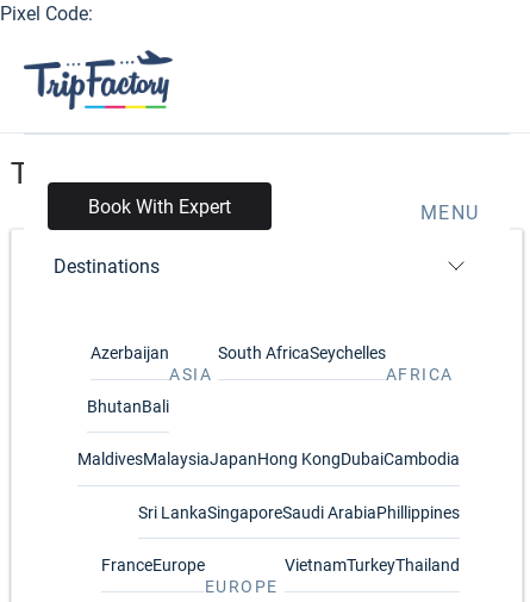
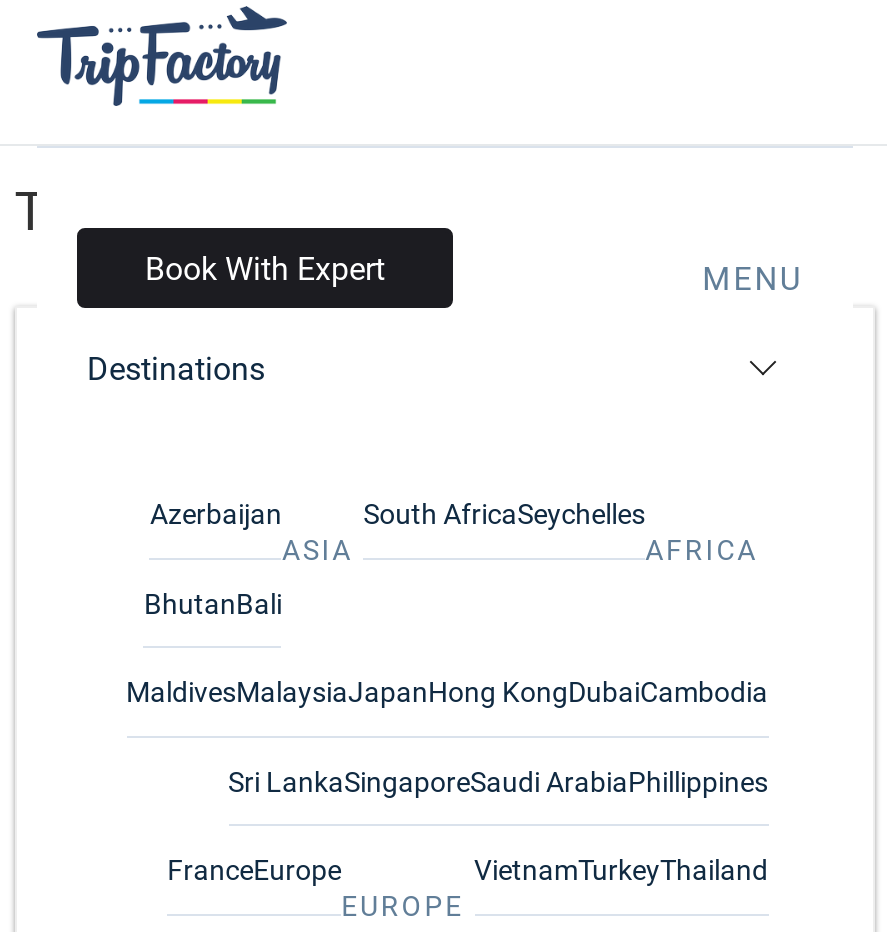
- Pixel Code:
